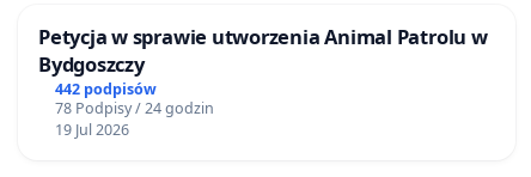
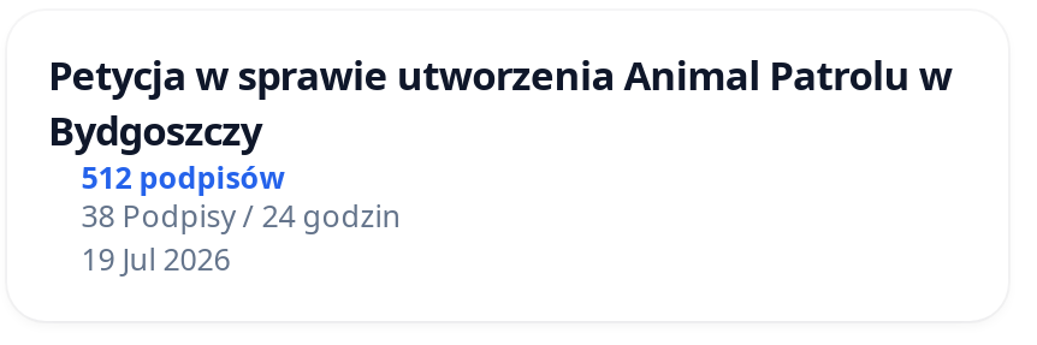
- 442 podpisów
+ 512 podpisów

- 78 Podpisy / 24 godzin
+ 38 Podpisy / 24 godzin
